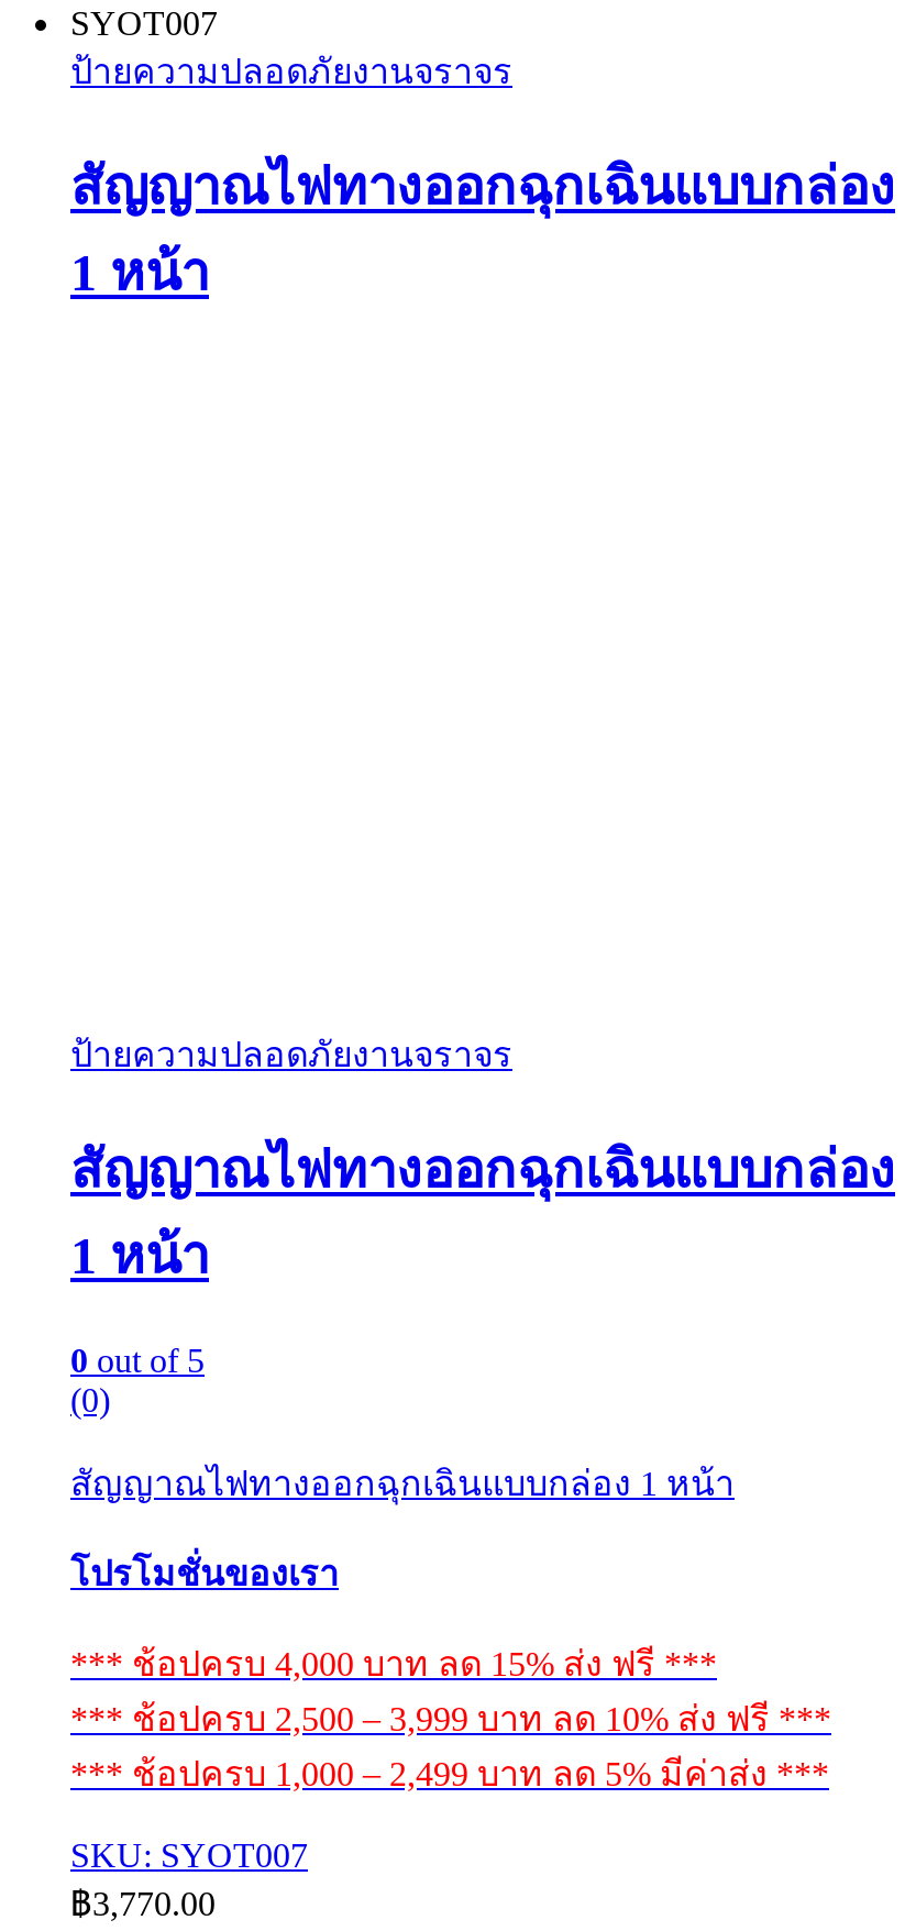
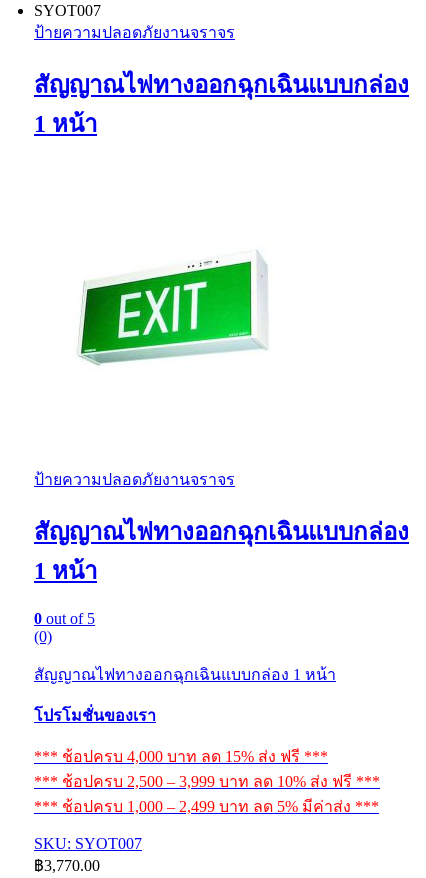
+ [image]
